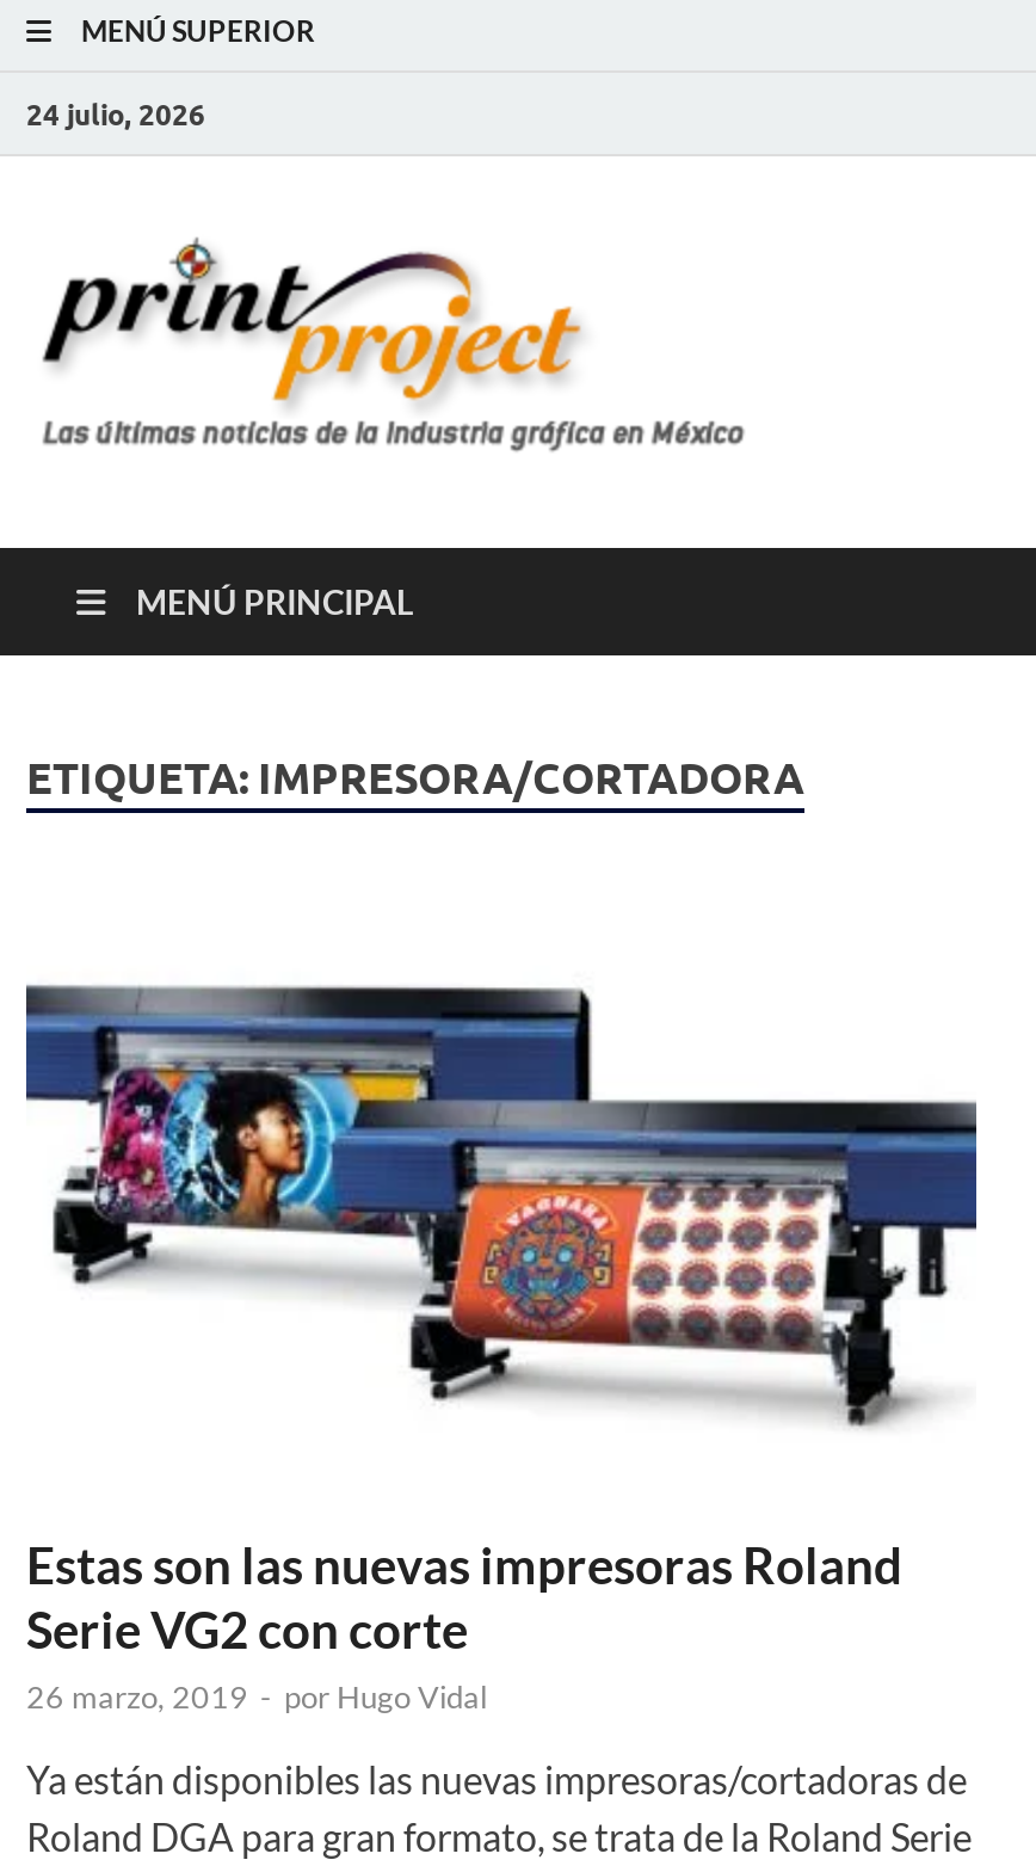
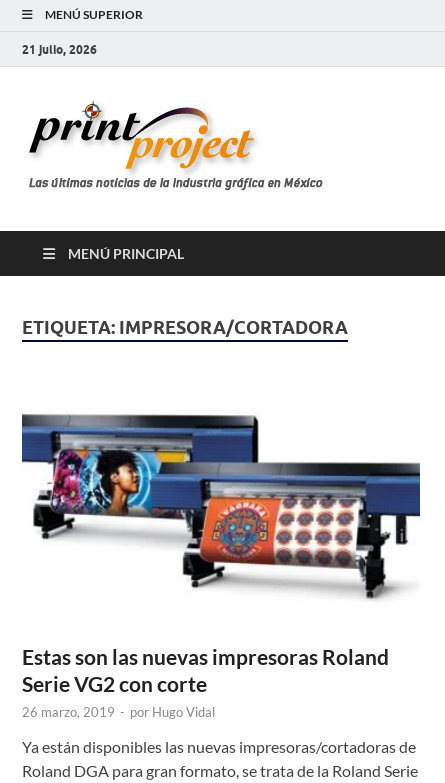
- 24 julio, 2026
+ 21 julio, 2026
